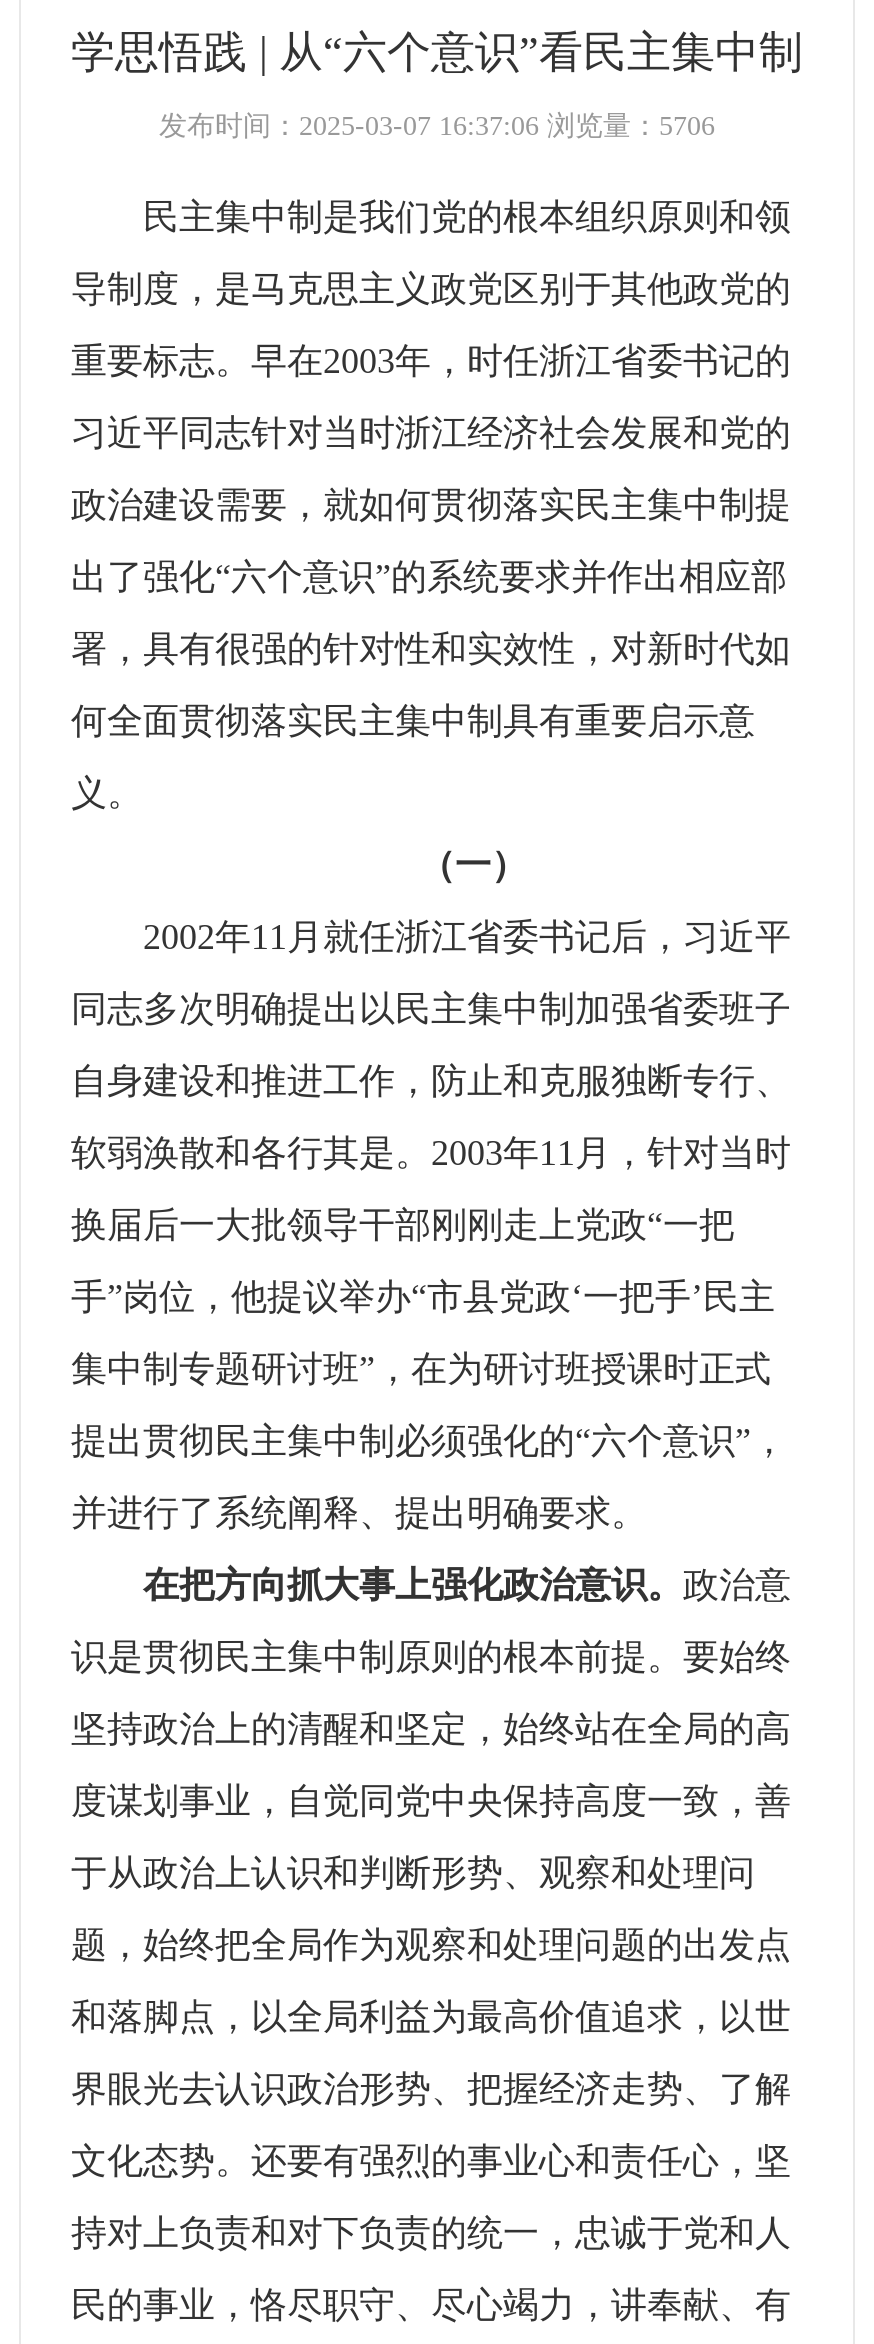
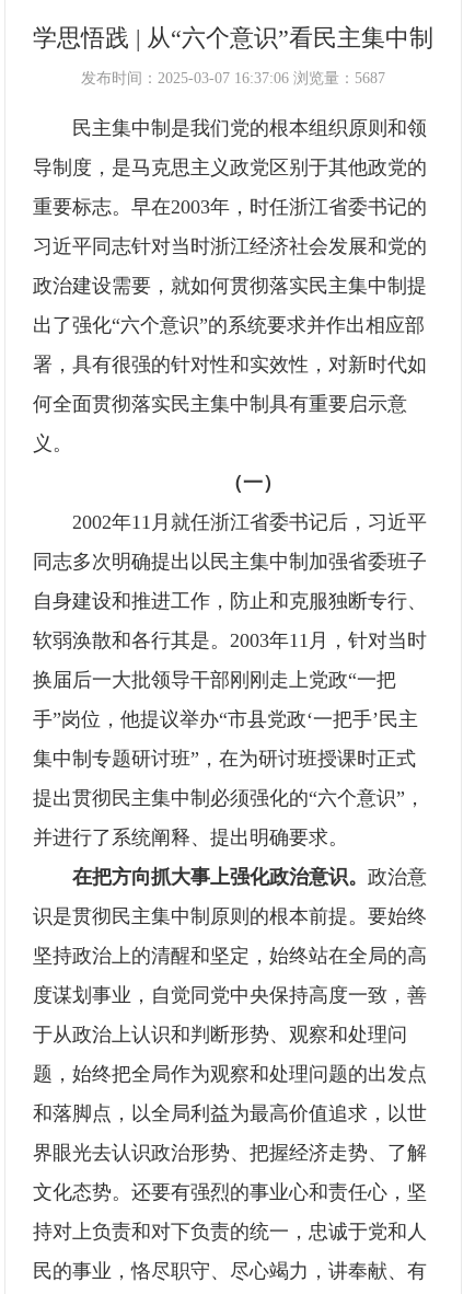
- 发布时间：2025-03-07 16:37:06 浏览量：5706
+ 发布时间：2025-03-07 16:37:06 浏览量：5687
